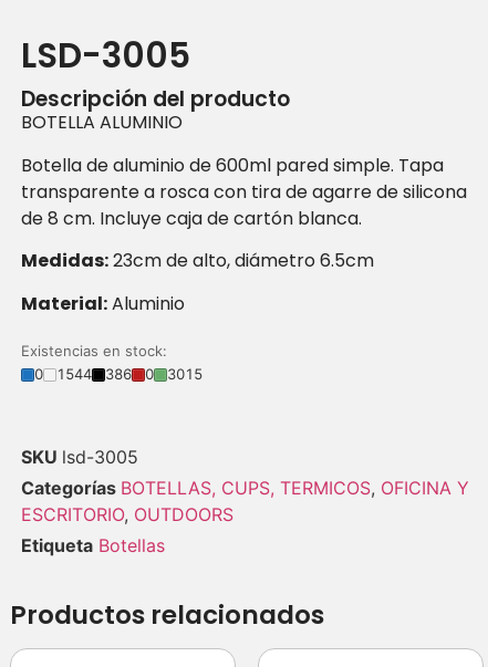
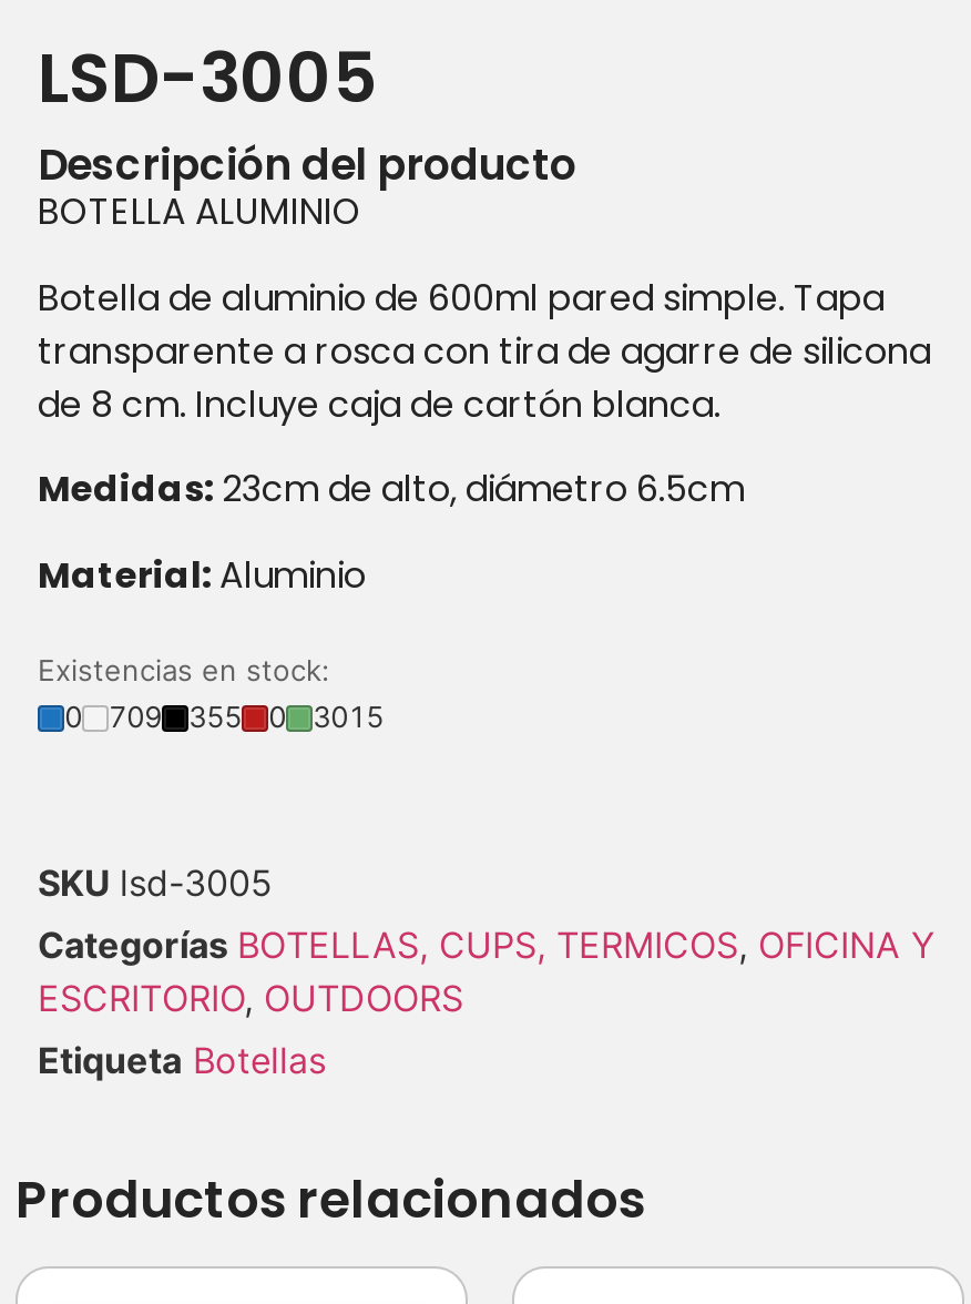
- 1544
+ 709

- 386
+ 355
